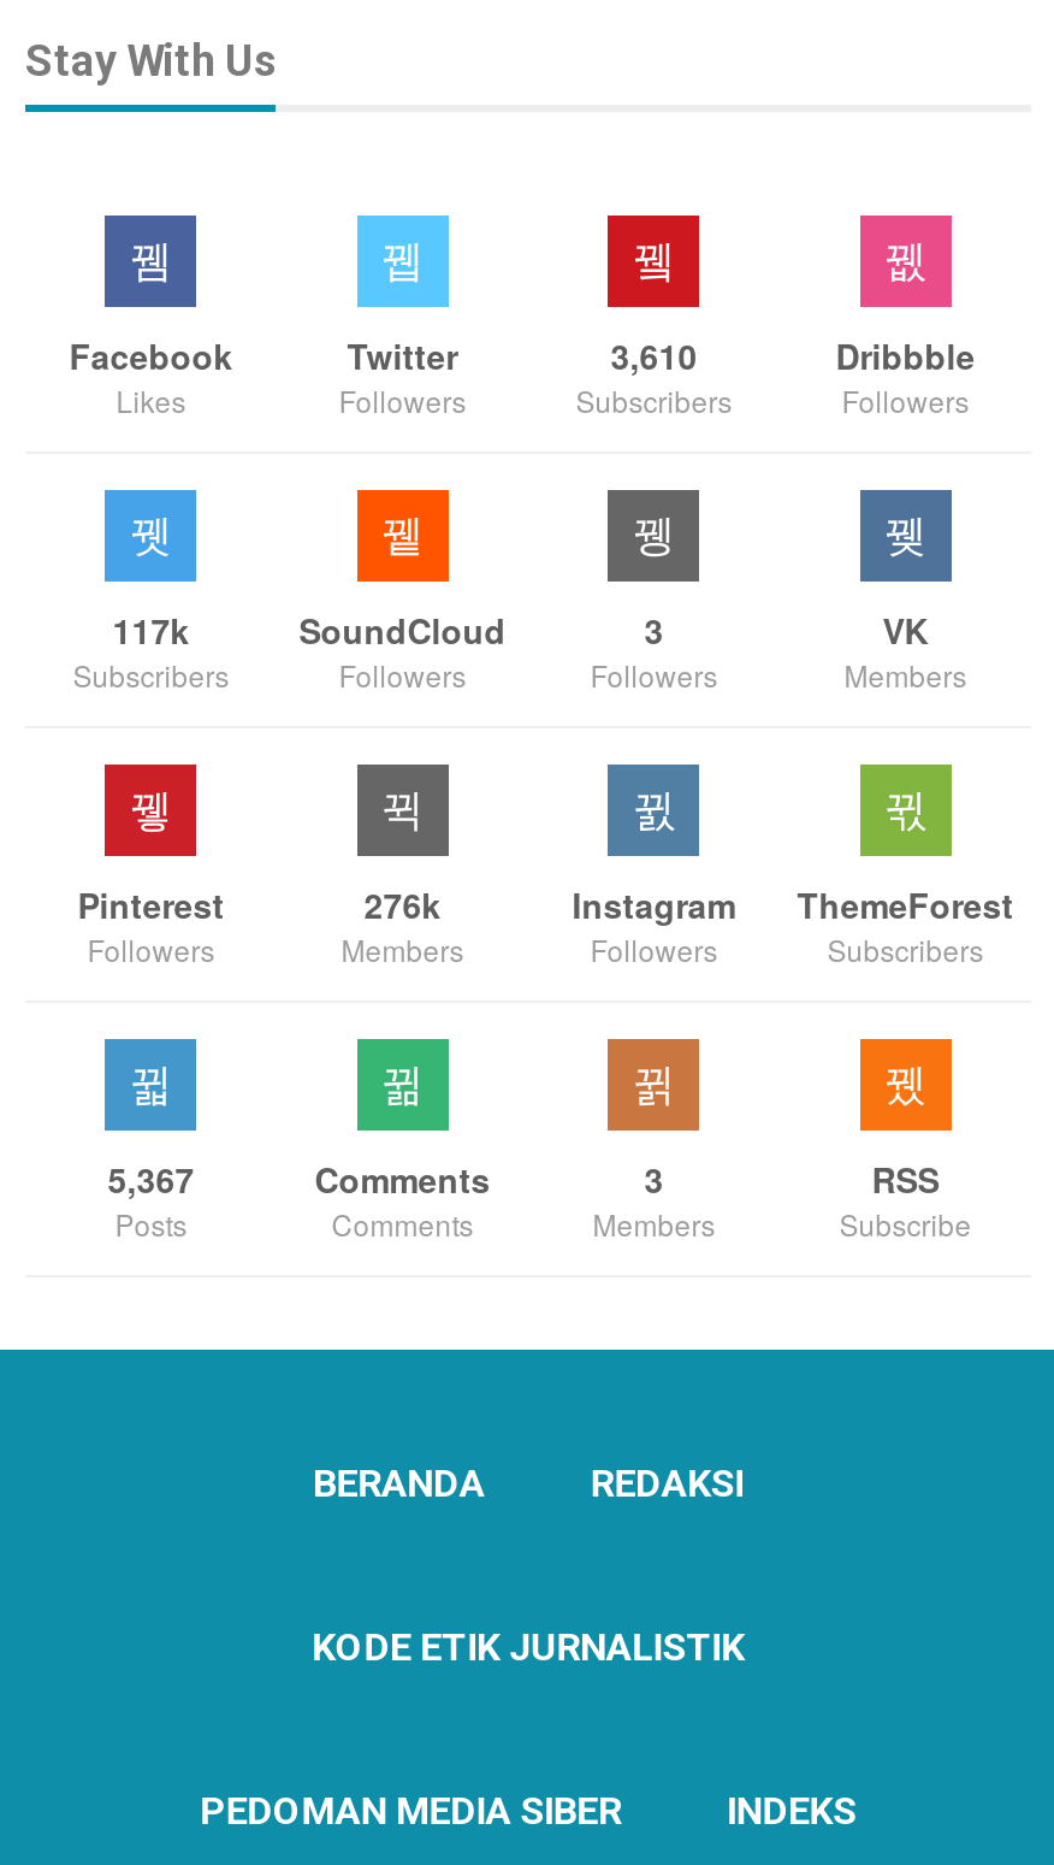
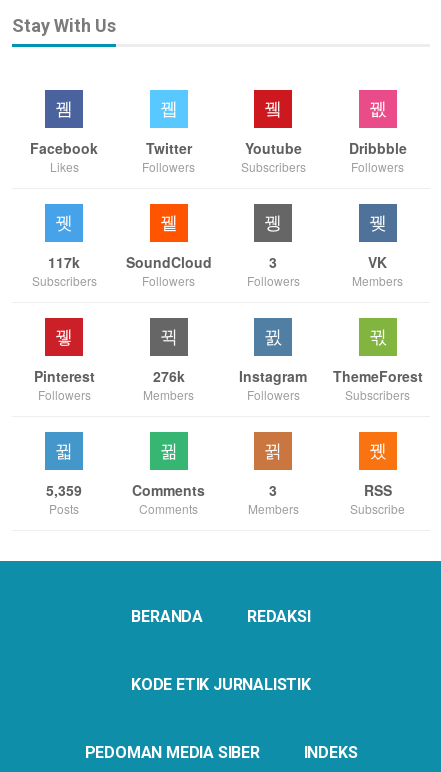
- 3,610
+ Youtube

- 5,367
+ 5,359
